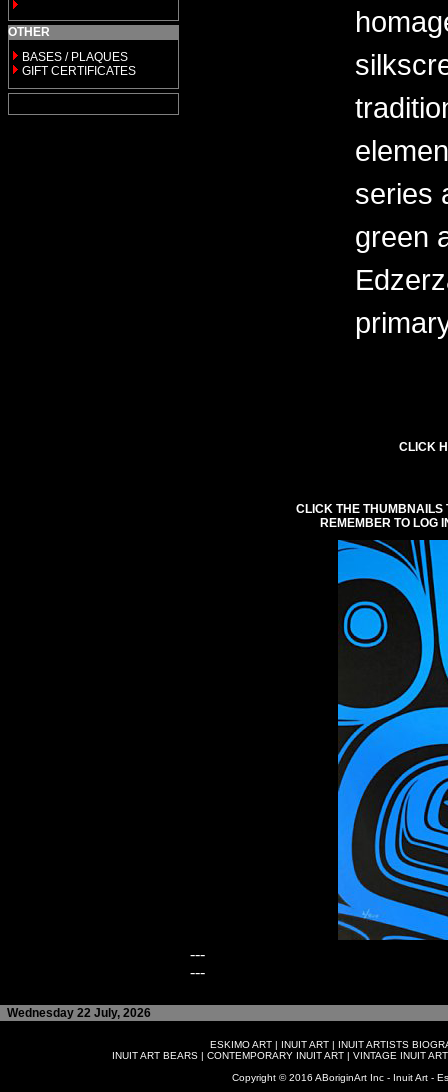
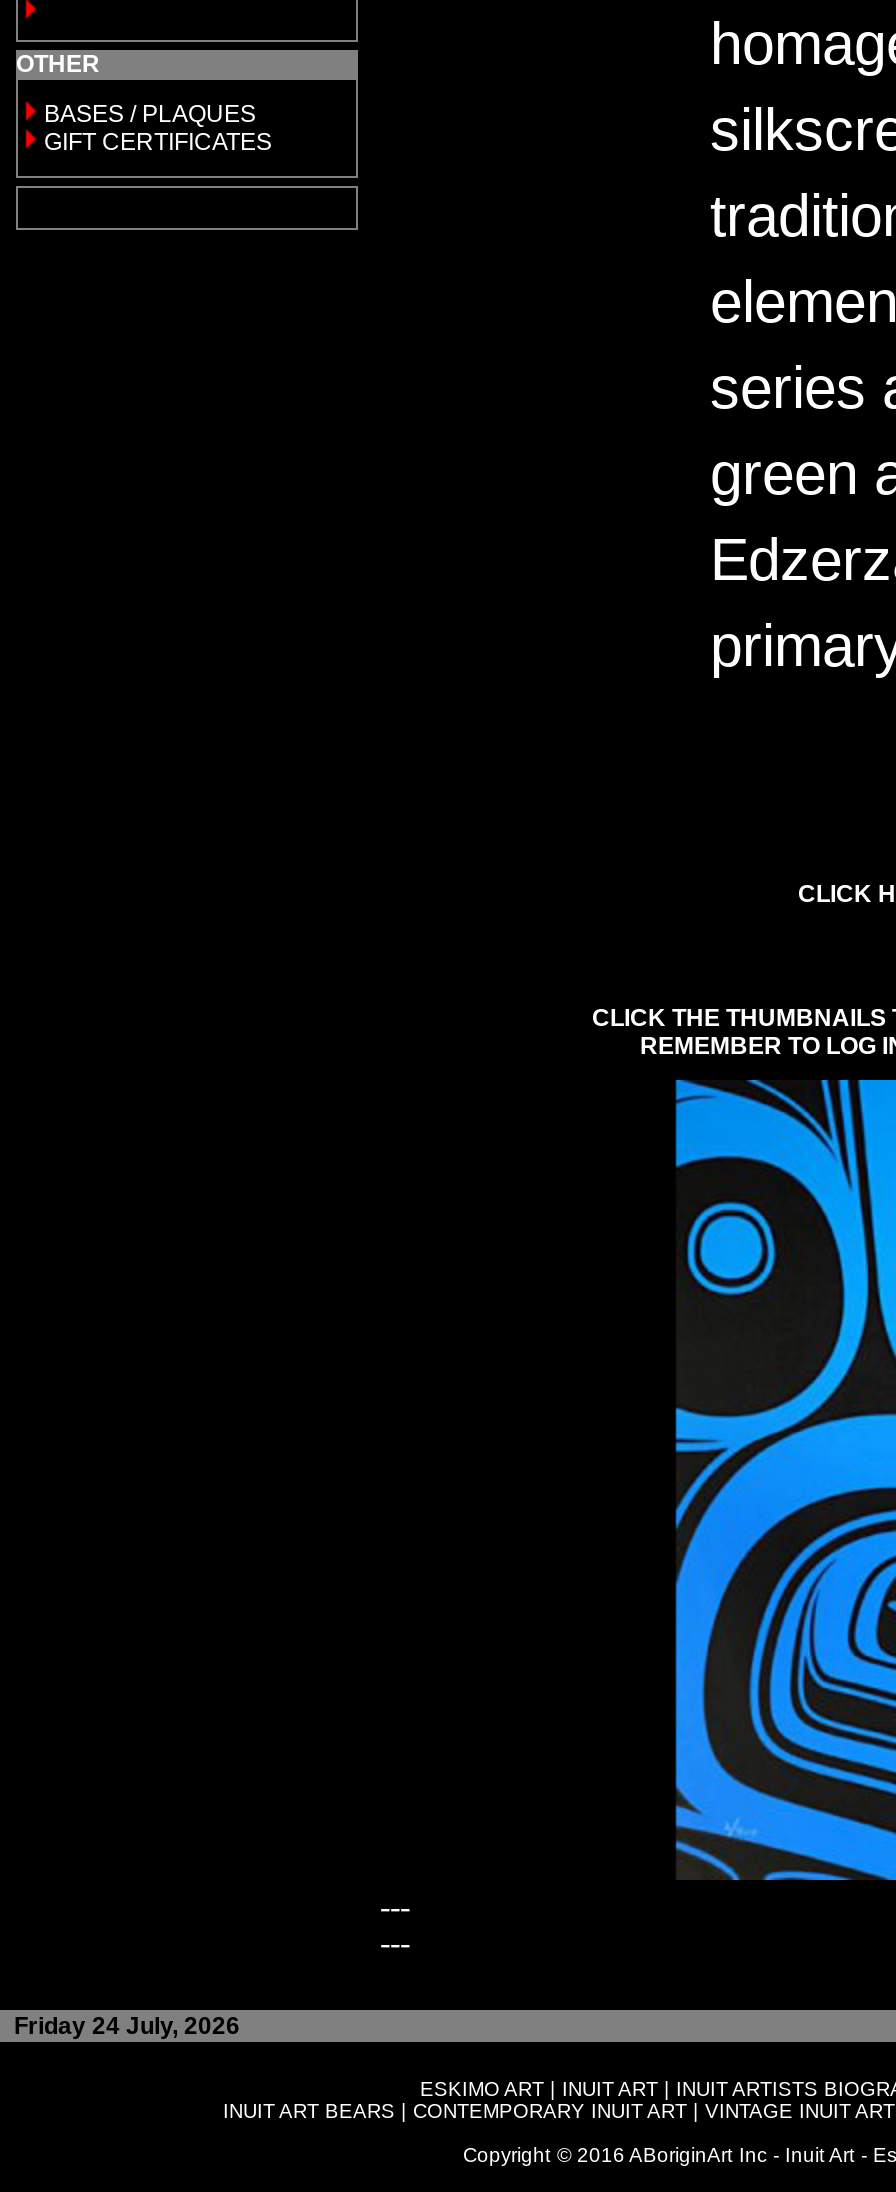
- Wednesday 22 July, 2026
+ Friday 24 July, 2026
